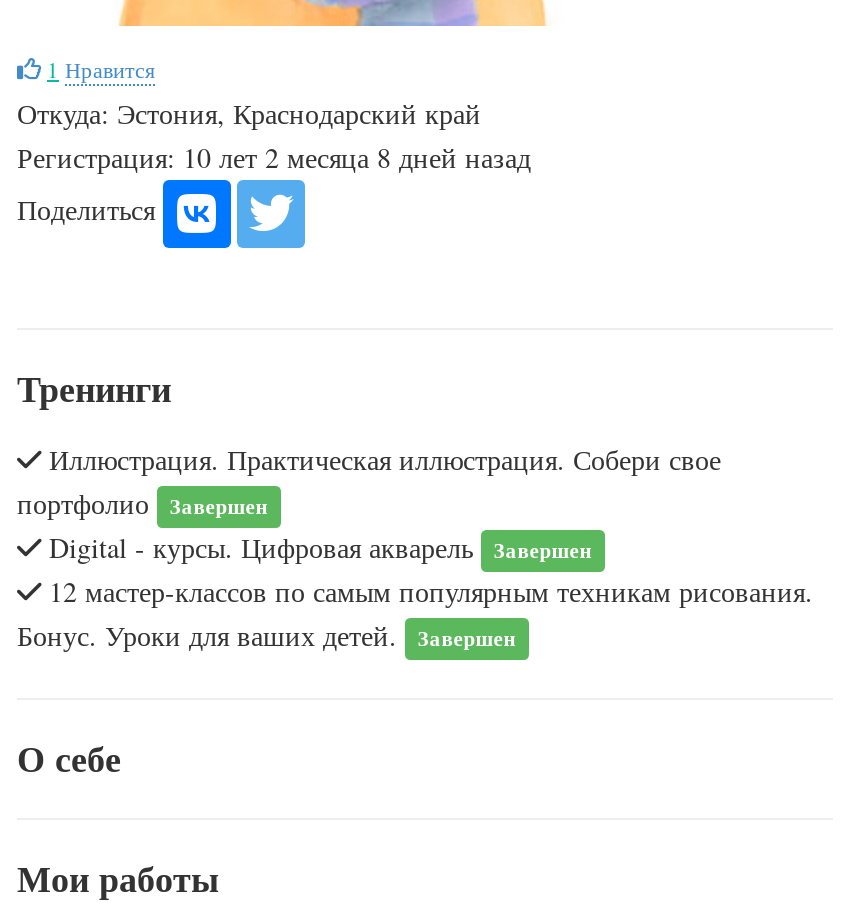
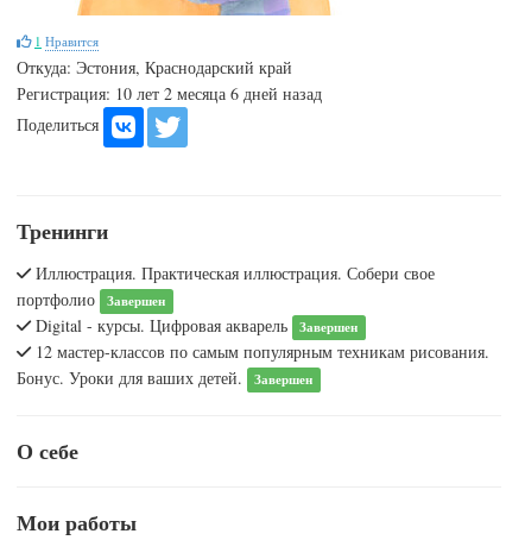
- Регистрация: 10 лет 2 месяца 8 дней назад
+ Регистрация: 10 лет 2 месяца 6 дней назад
